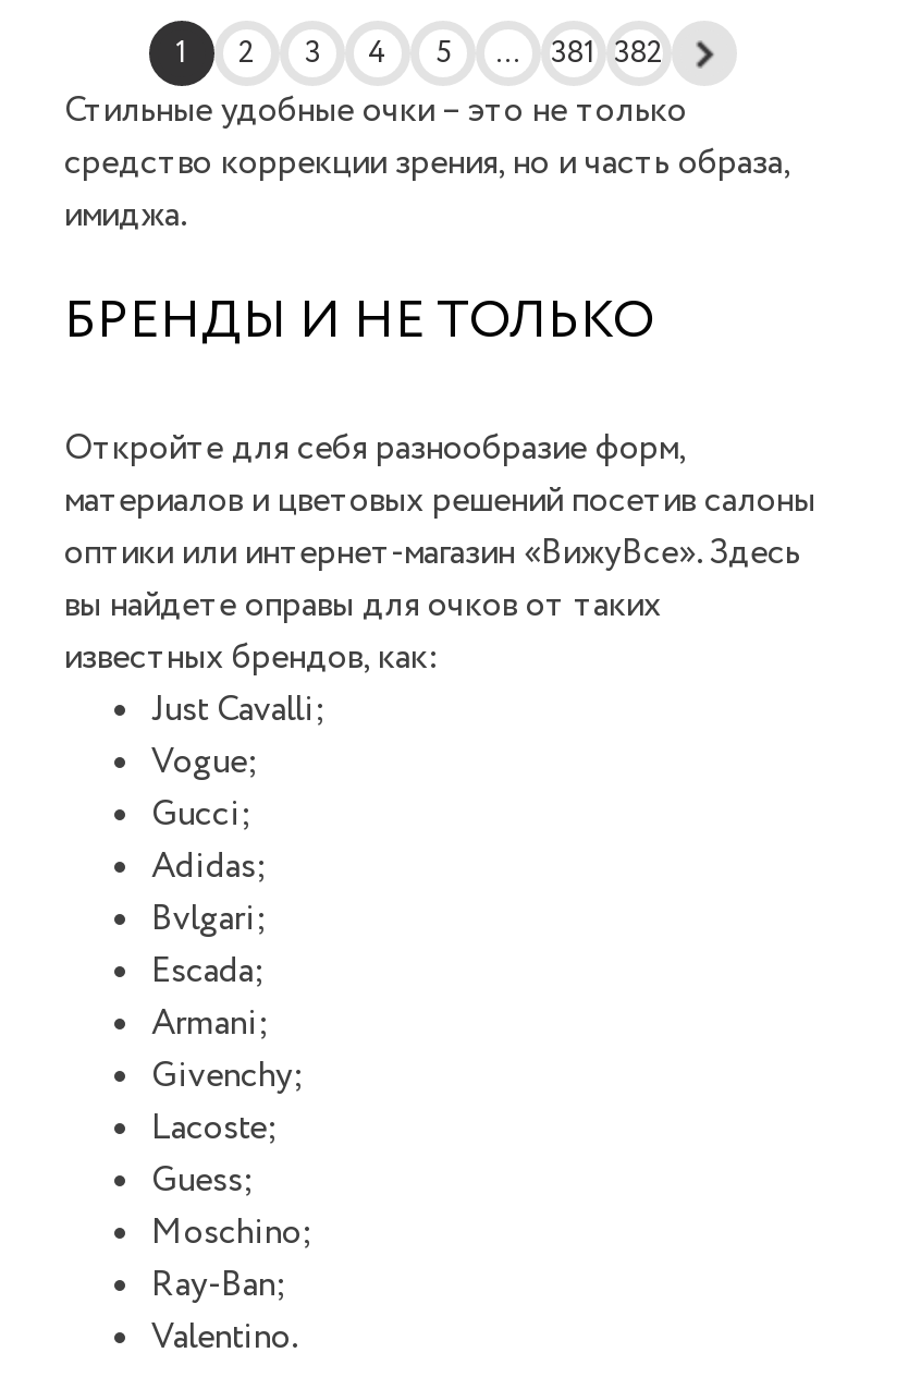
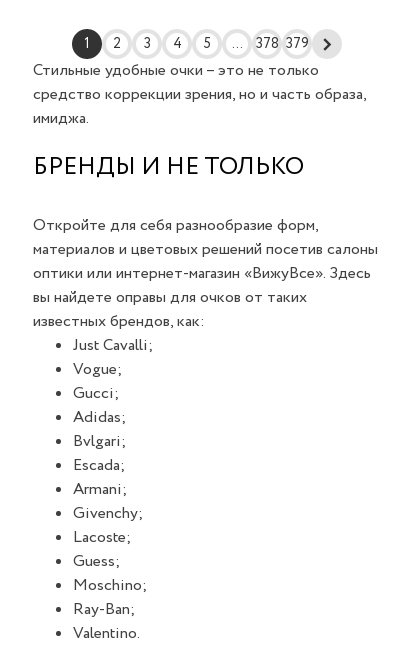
- 381 382
+ 378 379
